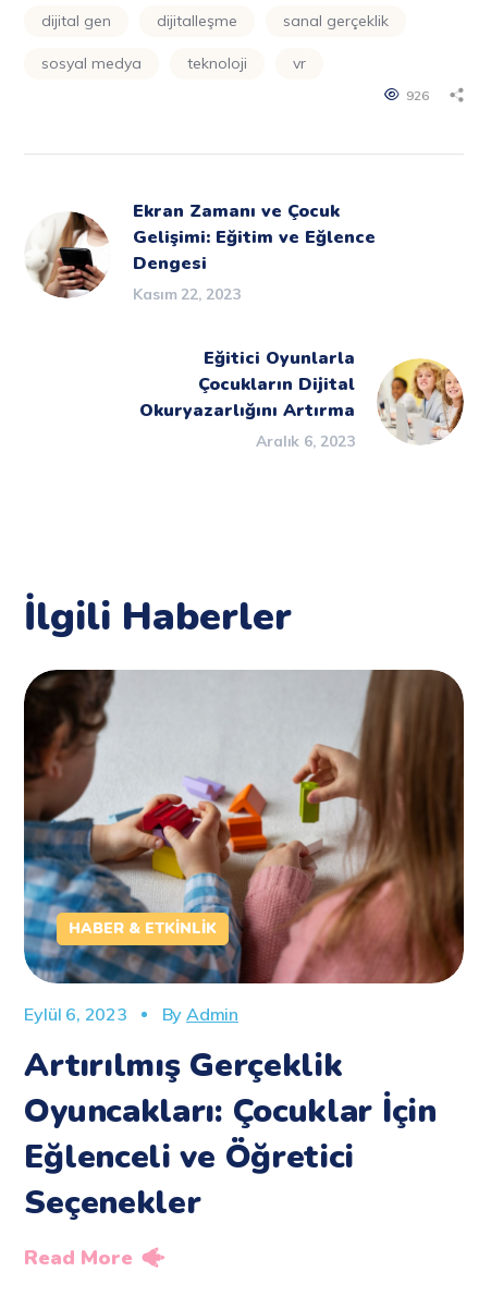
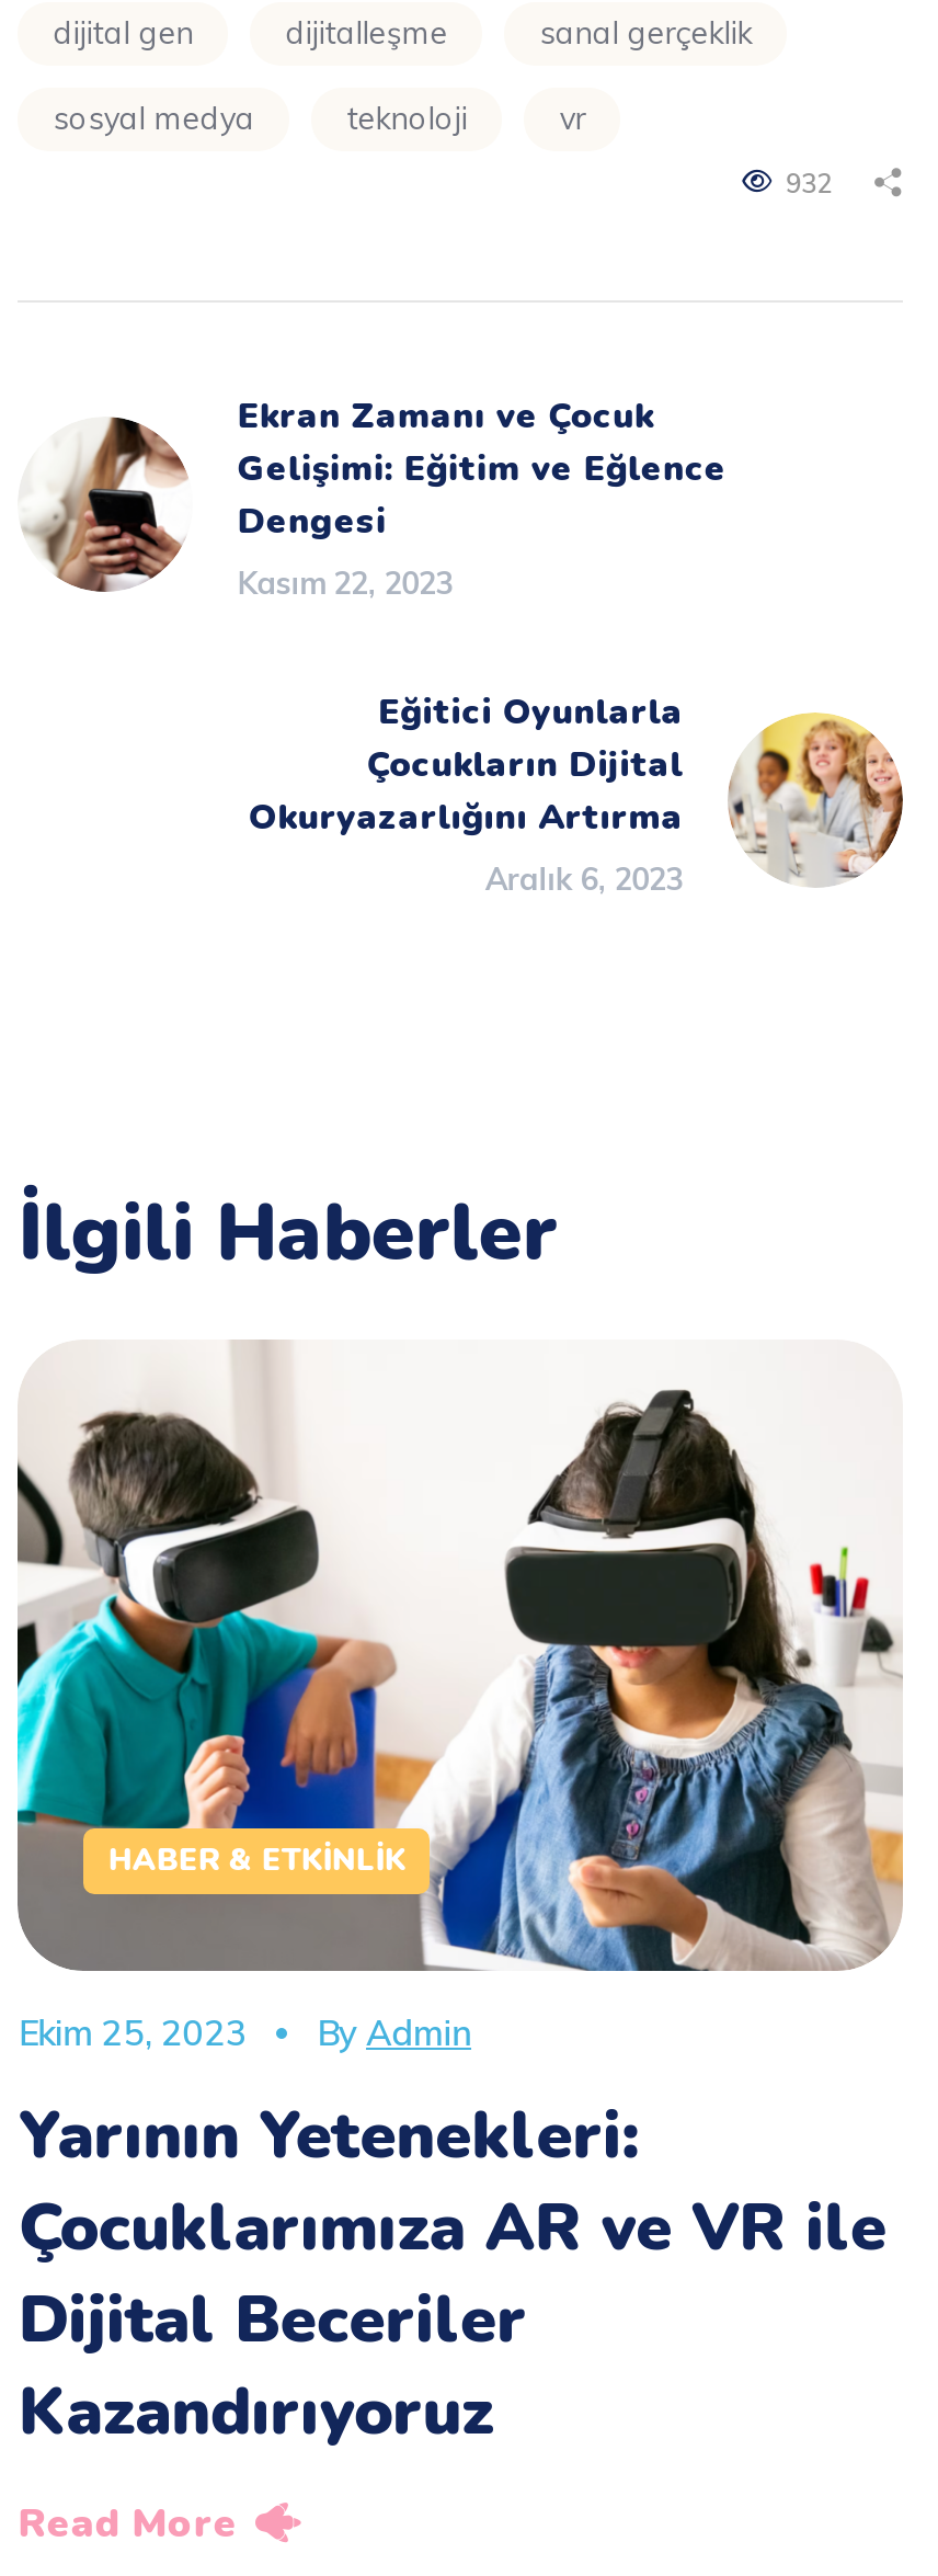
- 926
+ 932

- [image]
- Eylül 6, 2023 By Admin
+ [image]
+ Ekim 25, 2023 By Admin

- Artırılmış Gerçeklik
- Oyuncakları: Çocuklar İçin
- Eğlenceli ve Öğretici
- Seçenekler
+ Yarının Yetenekleri:
+ Çocuklarımıza AR ve VR ile
+ Dijital Beceriler
+ Kazandırıyoruz
